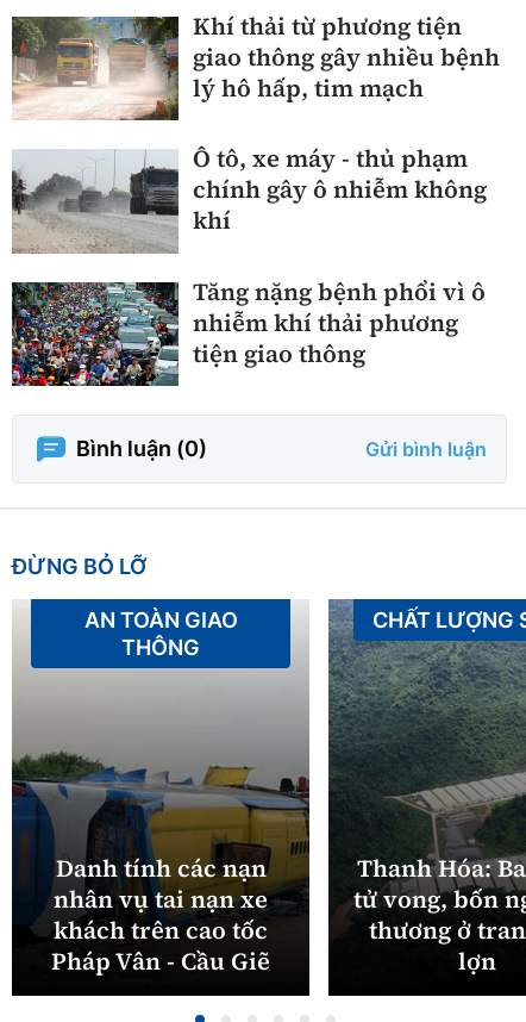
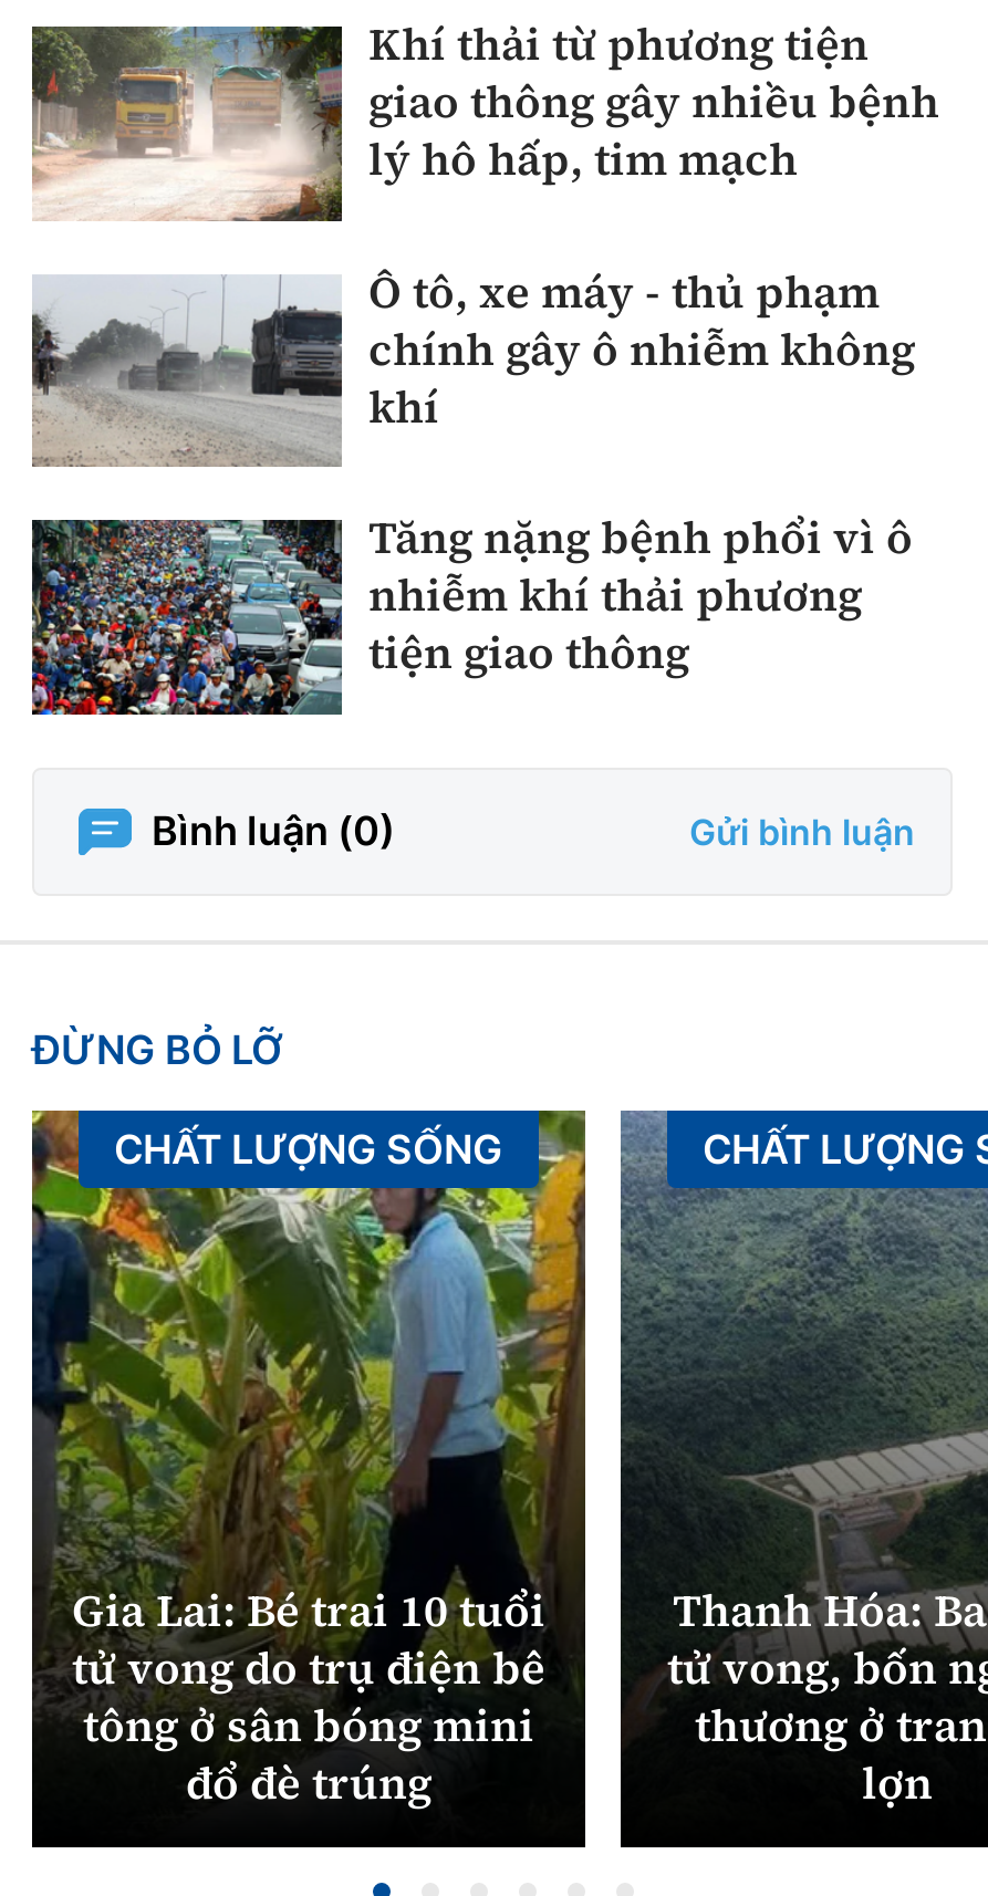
- [image]
- AN TOÀN GIAO
- THÔNG
+ [image]
+ CHẤT LƯỢNG SỐNG

- Danh tính các nạn
- nhân vụ tai nạn xe
- khách trên cao tốc
- Pháp Vân - Cầu Giẽ
+ Gia Lai: Bé trai 10 tuổi
+ tử vong do trụ điện bê
+ tông ở sân bóng mini
+ đổ đè trúng
